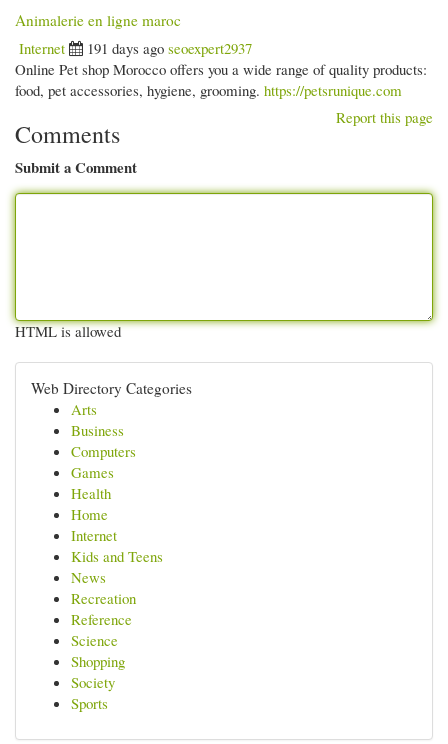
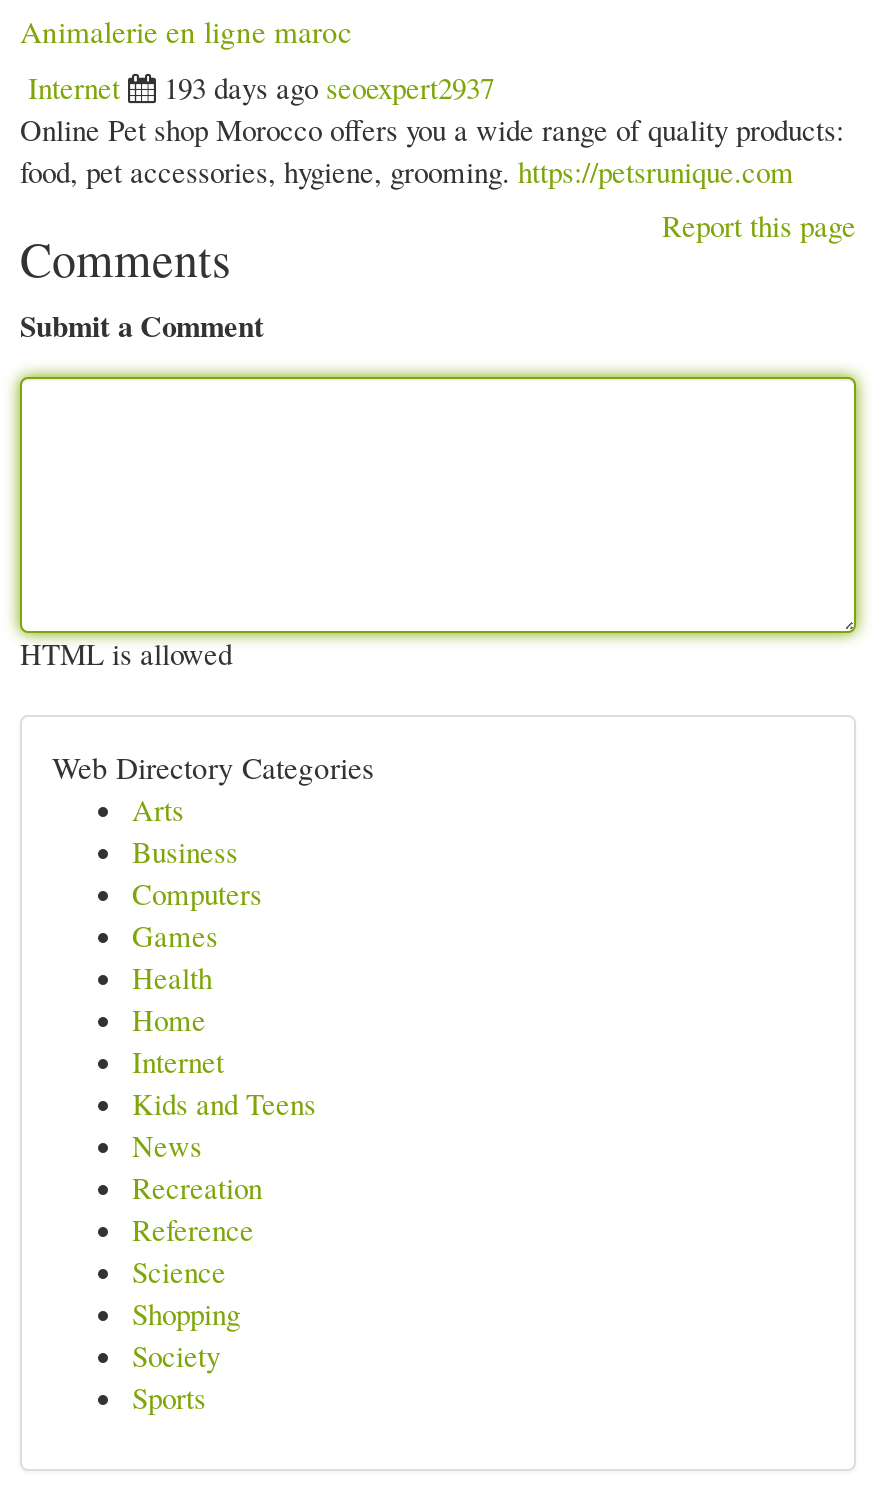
- 191 days ago seoexpert2937
+ 193 days ago seoexpert2937
